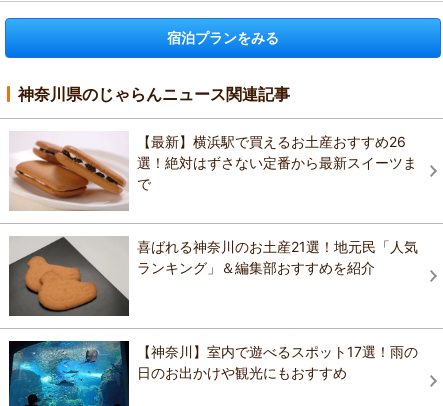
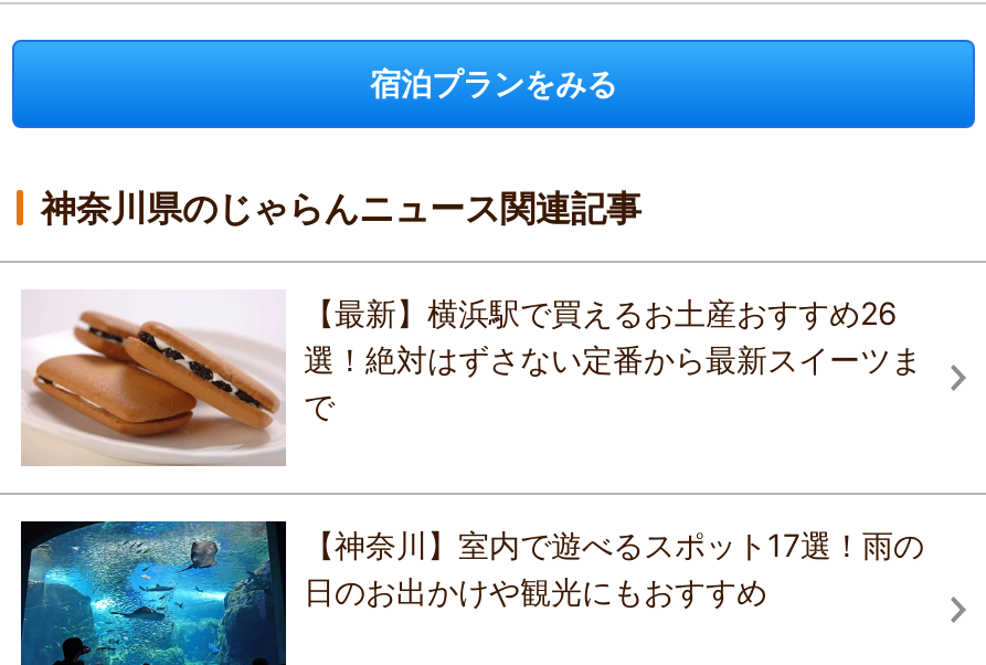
- [image]
- 喜ばれる神奈川のお土産21選！地元民「人気
- ランキング」＆編集部おすすめを紹介
